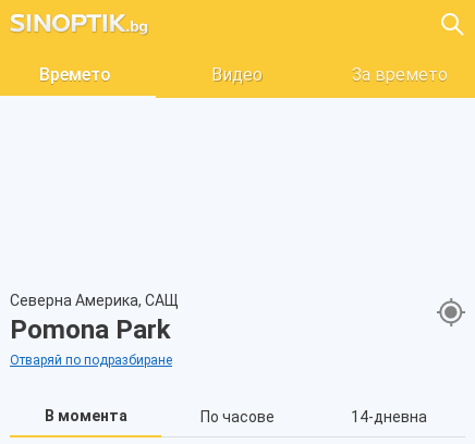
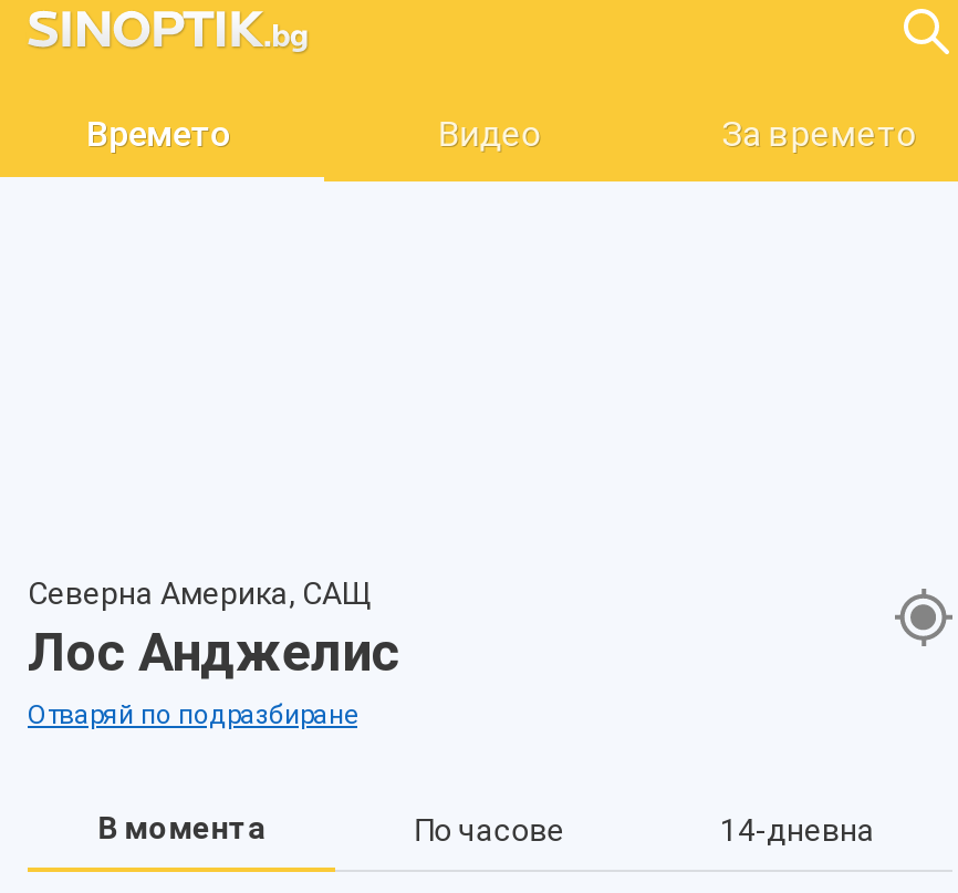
- Pomona Park
+ Лос Анджелис
